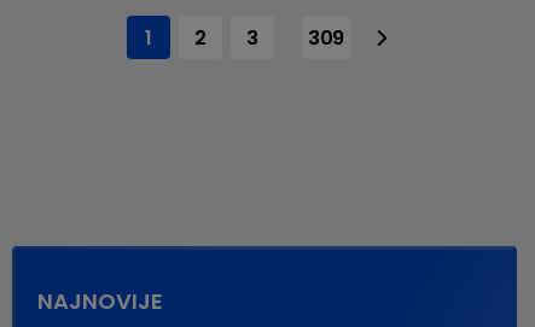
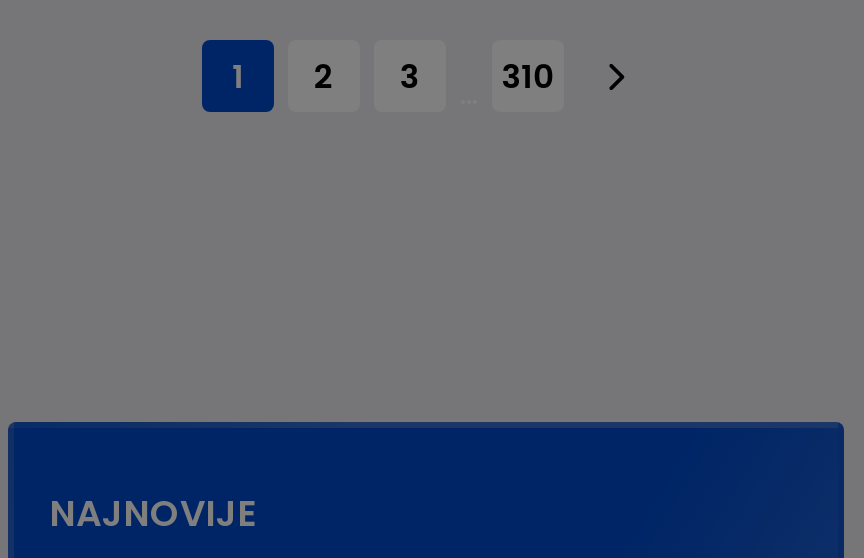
- 1 2 3 ... 309
+ 1 2 3 ... 310
